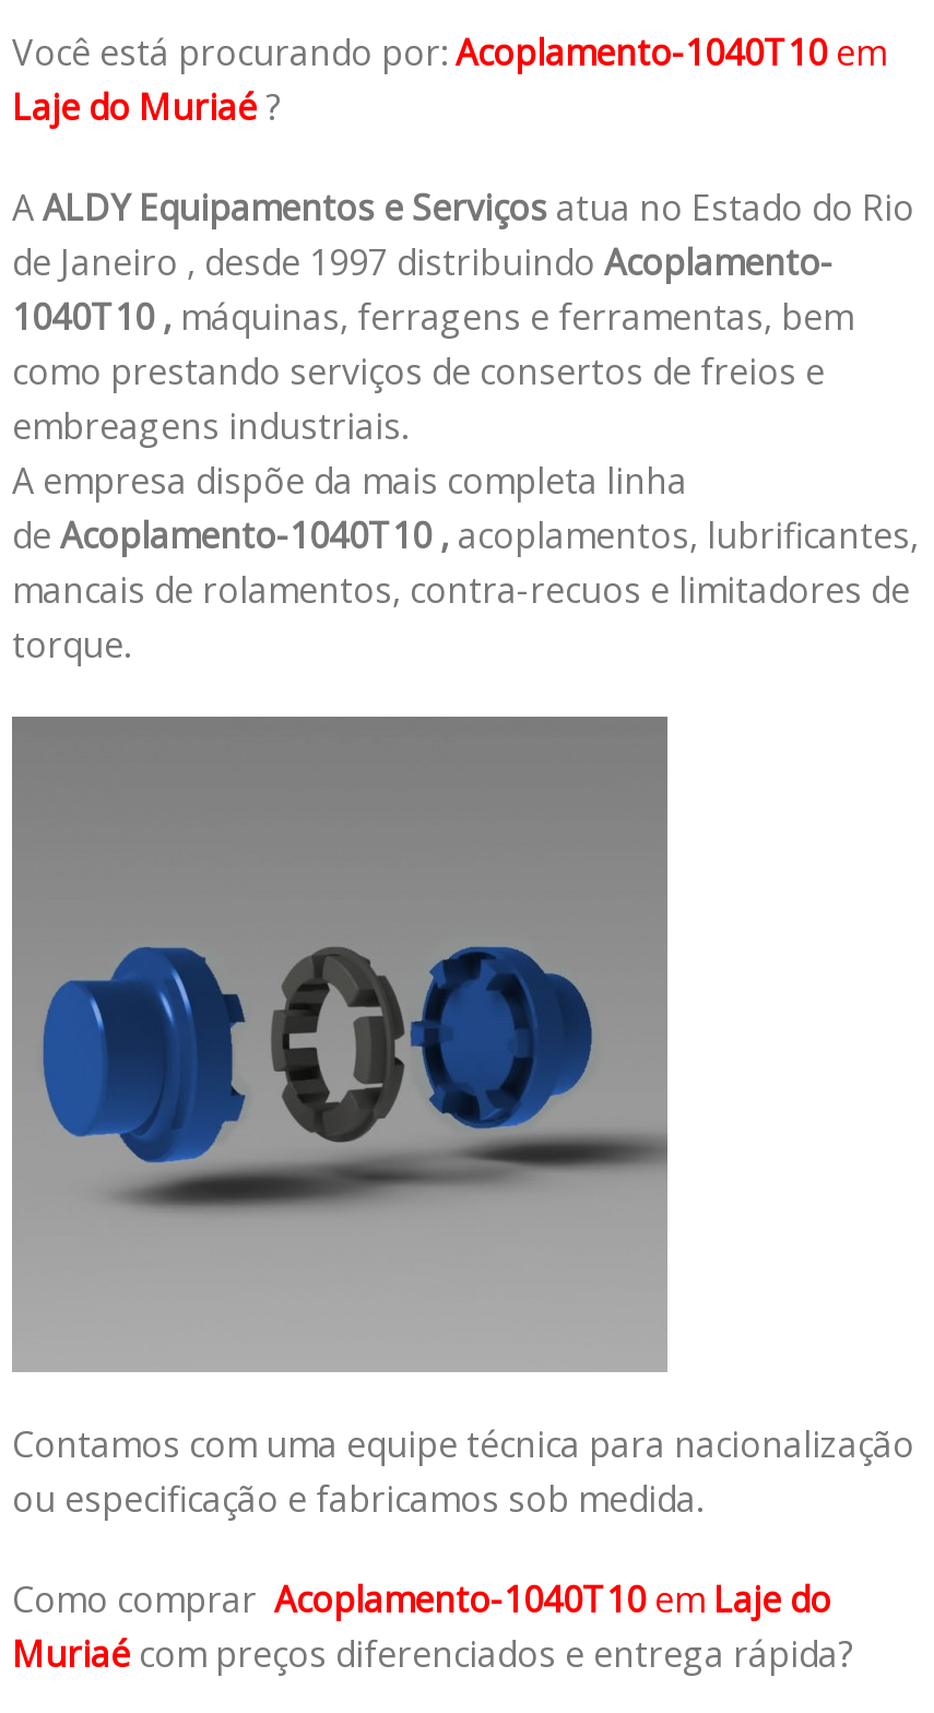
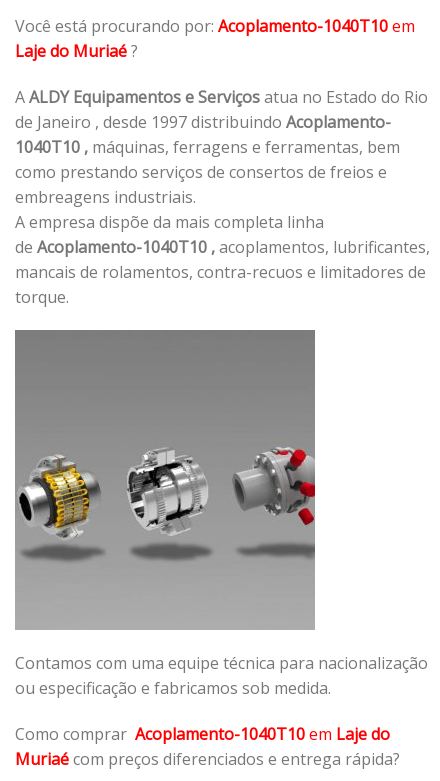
- [image]
+ [image]
